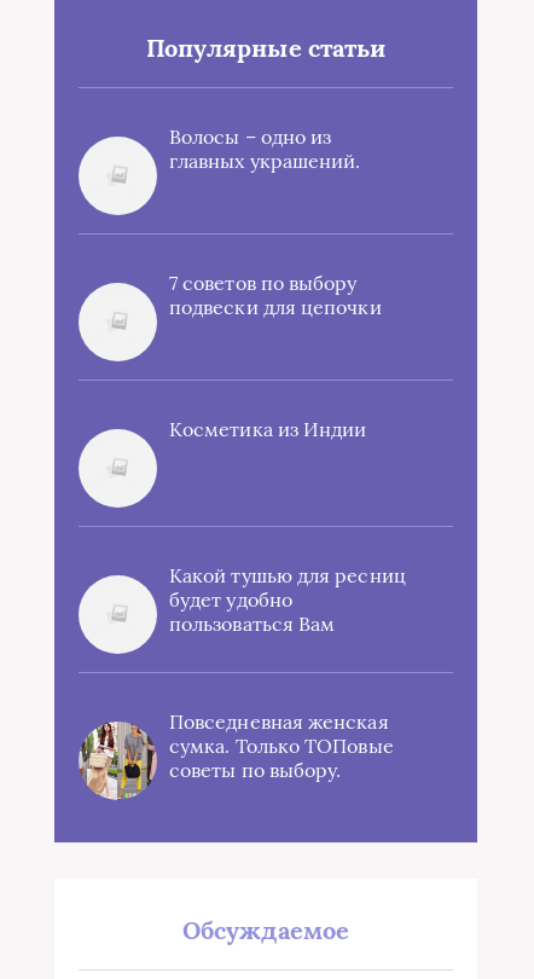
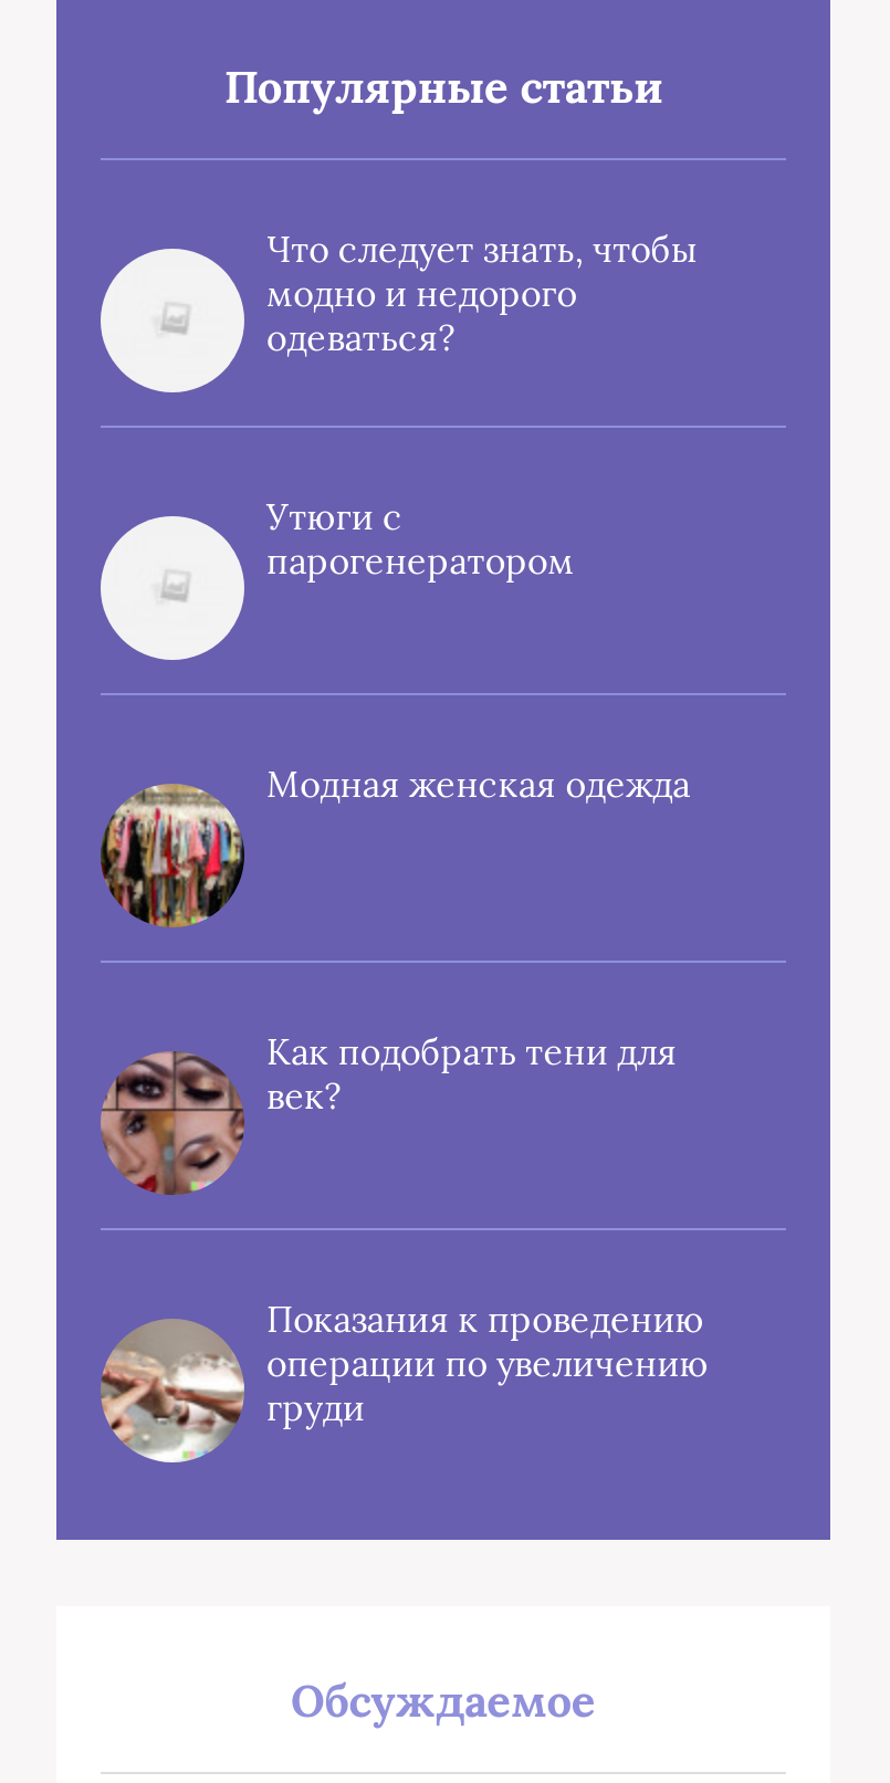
- Волосы – одно из
- главных украшений.
+ Что следует знать, чтобы
+ модно и недорого
+ одеваться?

- 7 советов по выбору
- подвески для цепочки
+ Утюги с
+ парогенератором

- [image]
- Косметика из Индии
+ [image]
+ Модная женская одежда

- [image]
- Какой тушью для ресниц
- будет удобно
- пользоваться Вам
+ [image]
+ Как подобрать тени для
+ век?

- [image]
- Повседневная женская
- сумка. Только ТОПовые
- советы по выбору.
+ [image]
+ Показания к проведению
+ операции по увеличению
+ груди
